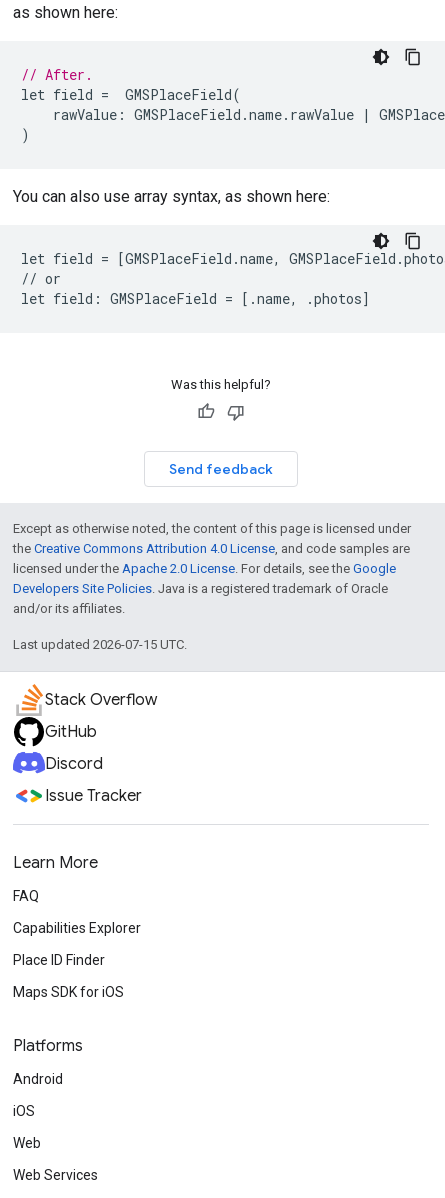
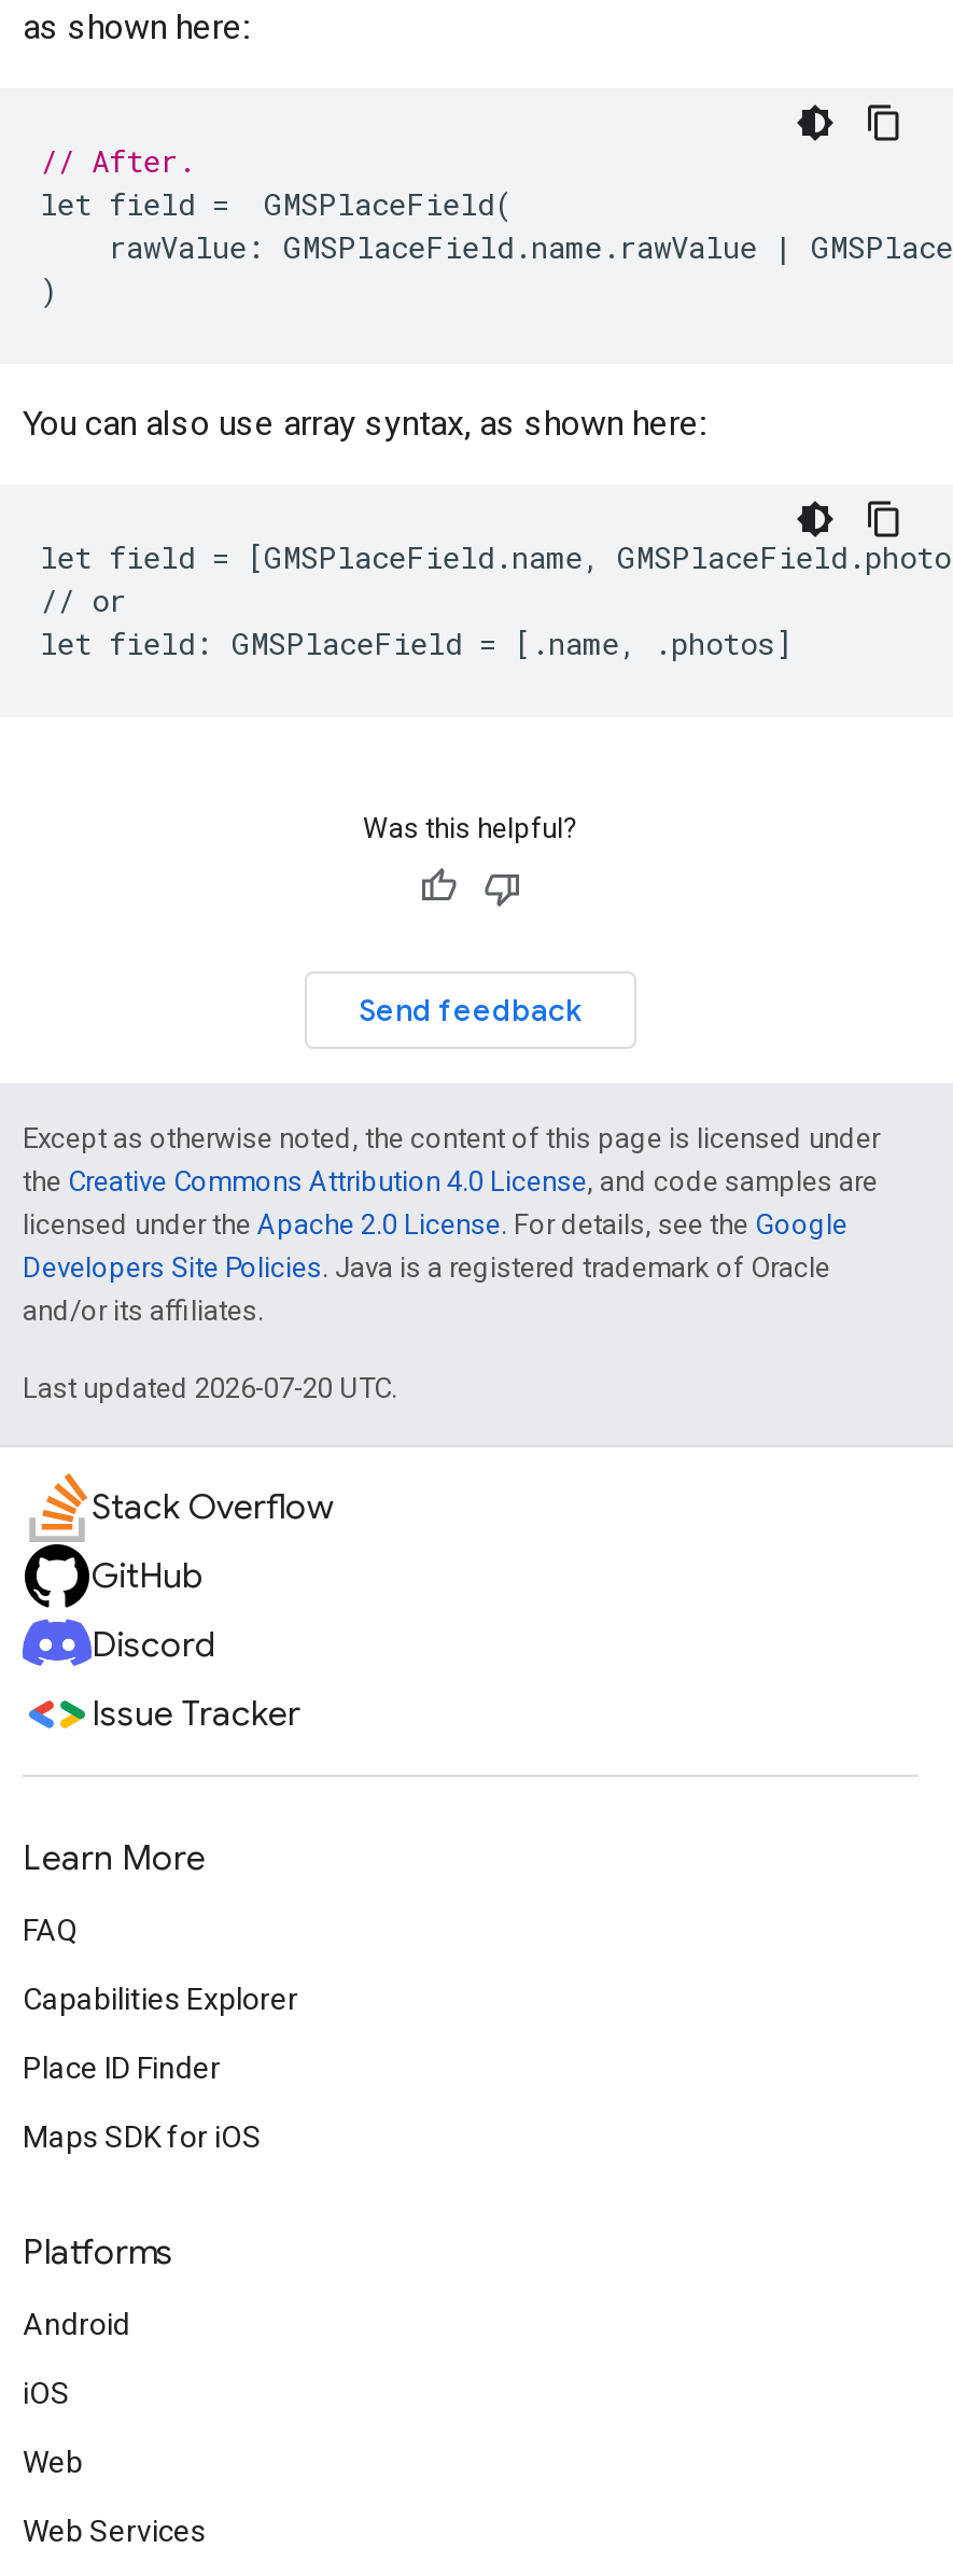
- Last updated 2026-07-15 UTC.
+ Last updated 2026-07-20 UTC.
